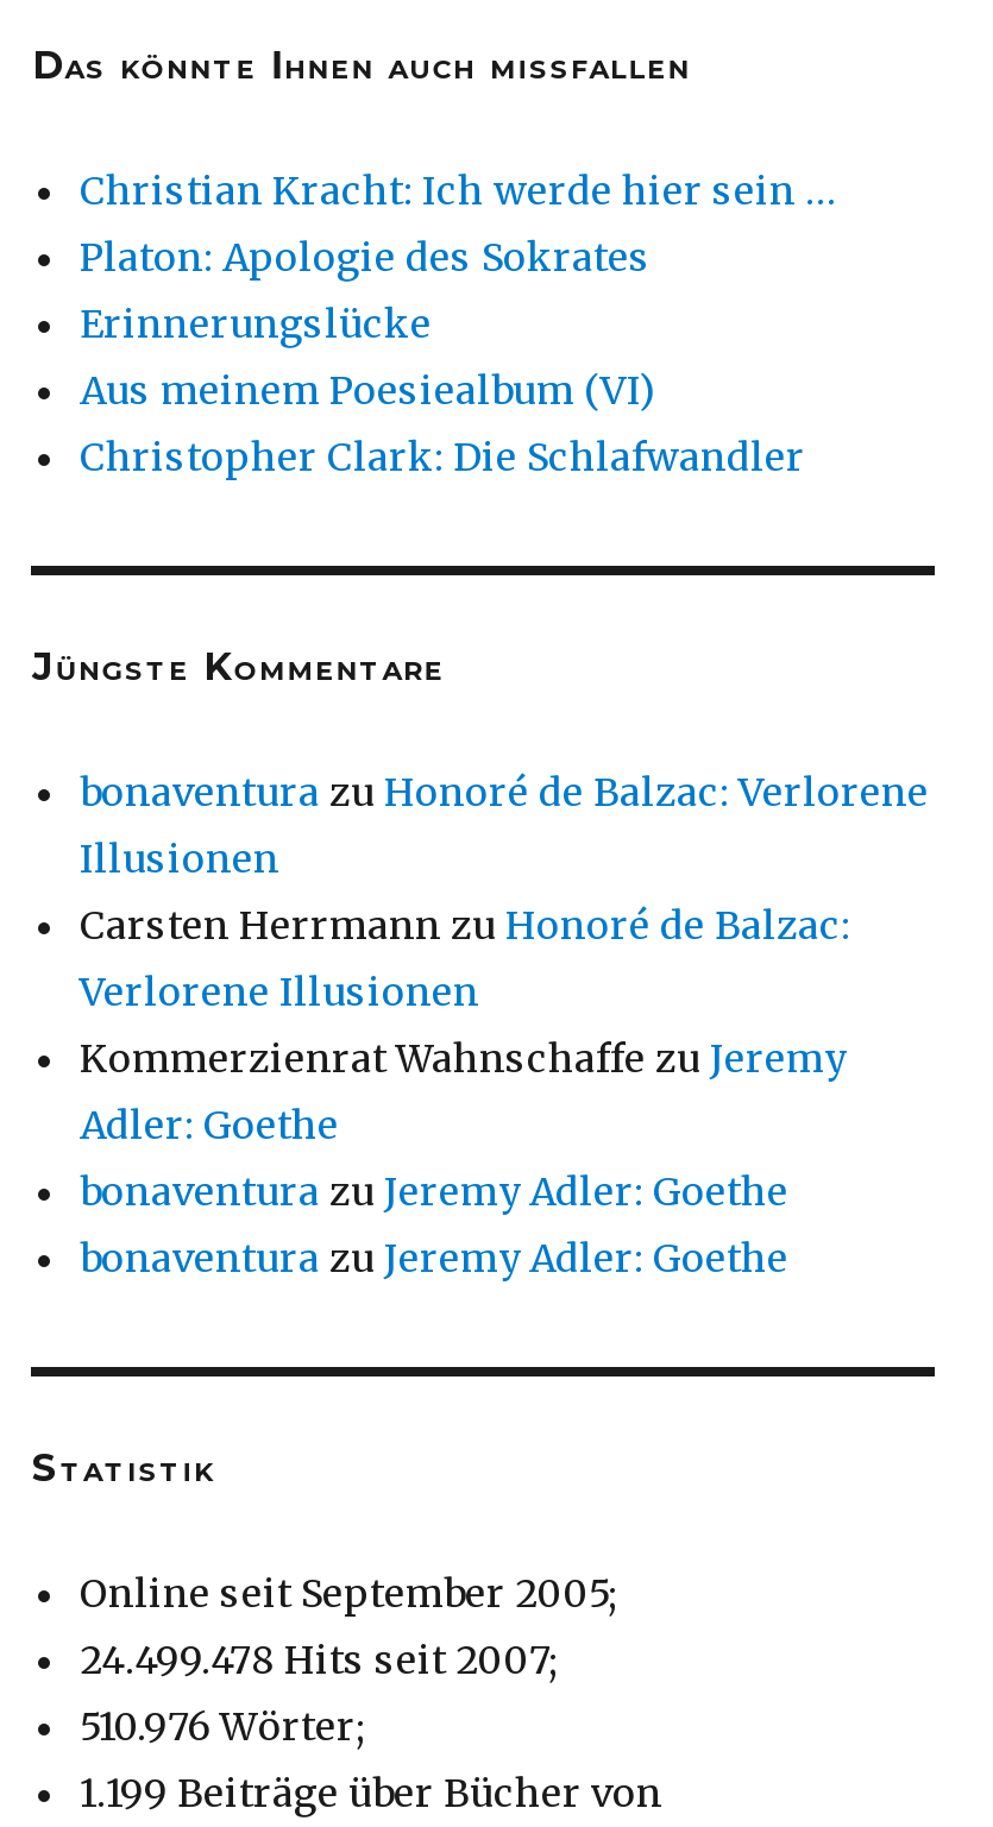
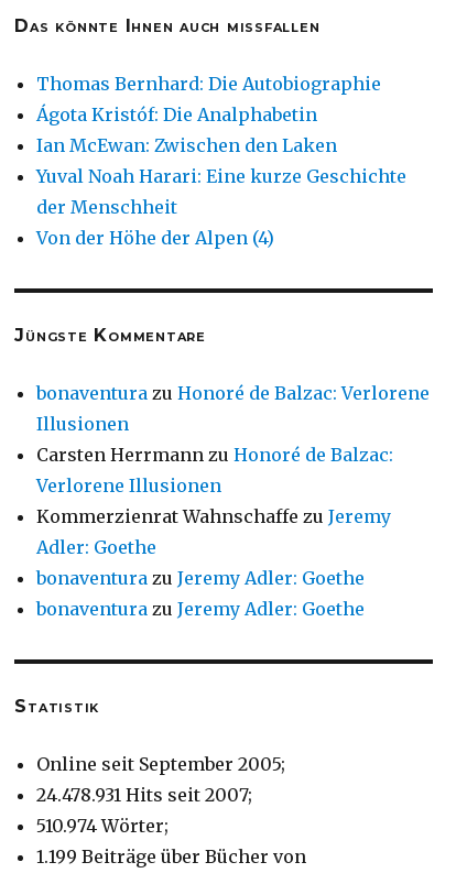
- Christian Kracht: Ich werde hier sein …
- Platon: Apologie des Sokrates
- Erinnerungslücke
- Aus meinem Poesiealbum (VI)
- Christopher Clark: Die Schlafwandler
+ Thomas Bernhard: Die Autobiographie
+ Ágota Kristóf: Die Analphabetin
+ Ian McEwan: Zwischen den Laken
+ Yuval Noah Harari: Eine kurze Geschichte
+ der Menschheit
+ Von der Höhe der Alpen (4)

- 24.499.478 Hits seit 2007;
+ 24.478.931 Hits seit 2007;

- 510.976 Wörter;
+ 510.974 Wörter;
